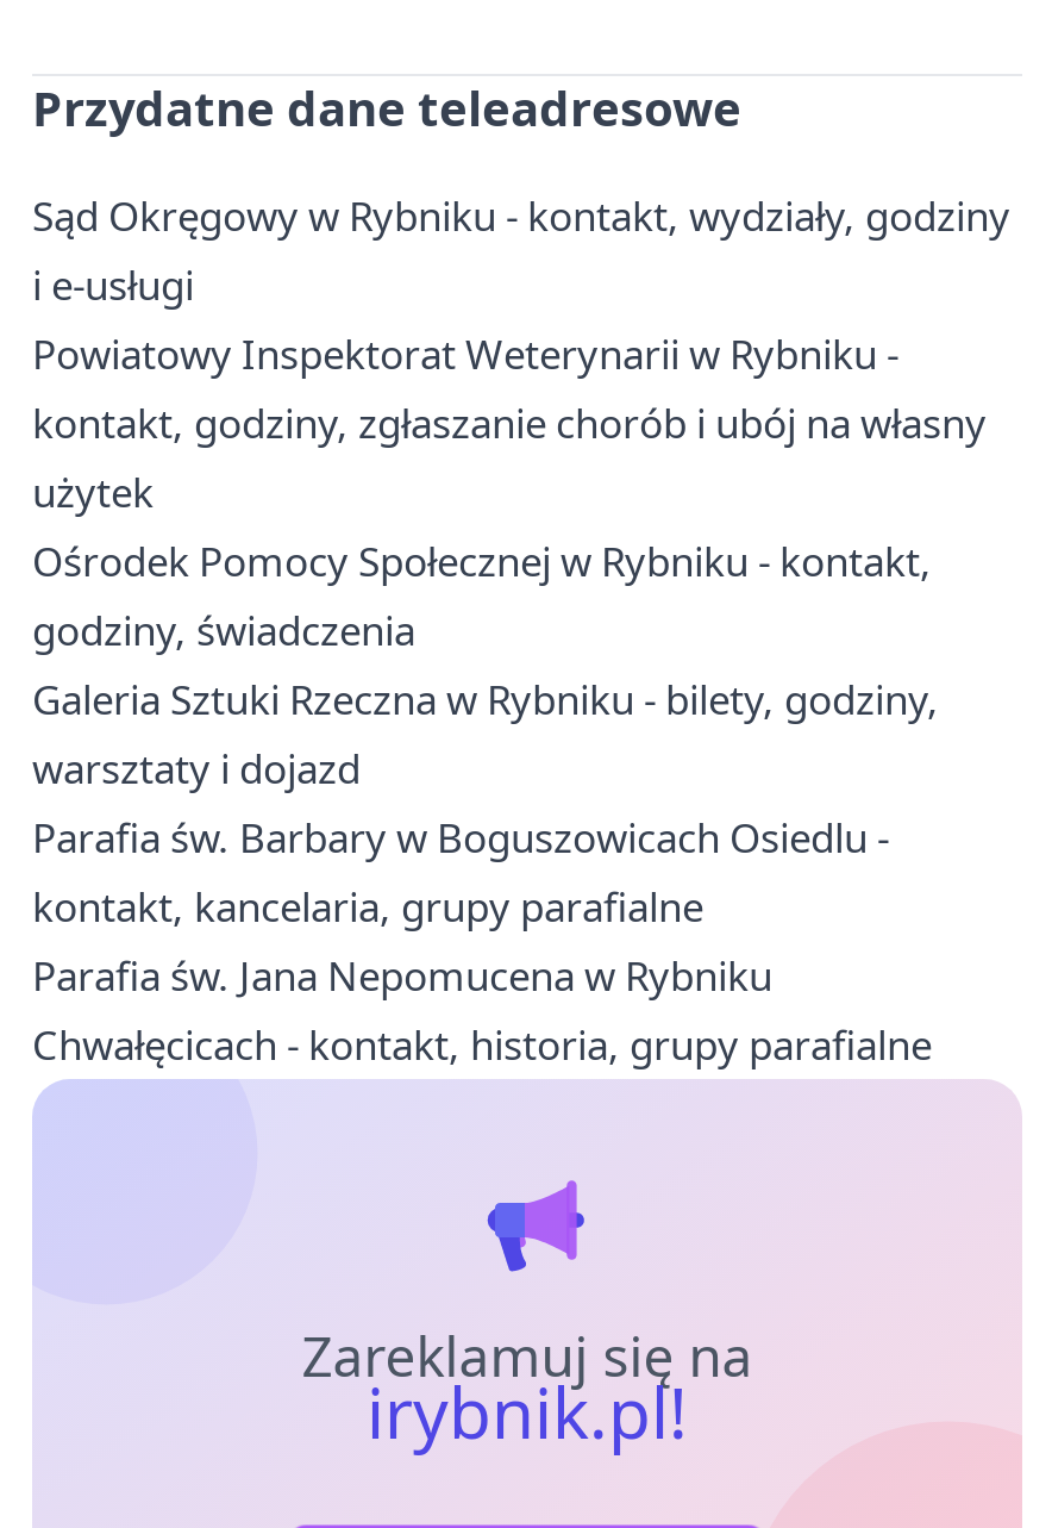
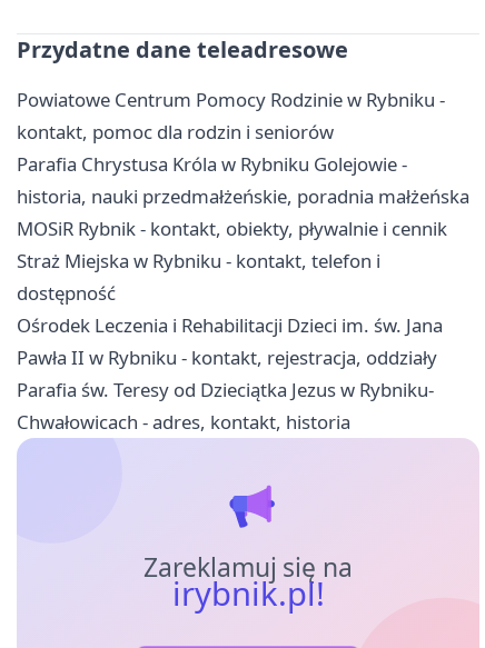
- Sąd Okręgowy w Rybniku - kontakt, wydziały, godziny
- i e-usługi
- Powiatowy Inspektorat Weterynarii w Rybniku -
- kontakt, godziny, zgłaszanie chorób i ubój na własny
- użytek
- Ośrodek Pomocy Społecznej w Rybniku - kontakt,
- godziny, świadczenia
- Galeria Sztuki Rzeczna w Rybniku - bilety, godziny,
- warsztaty i dojazd
- Parafia św. Barbary w Boguszowicach Osiedlu -
- kontakt, kancelaria, grupy parafialne
- Parafia św. Jana Nepomucena w Rybniku
- Chwałęcicach - kontakt, historia, grupy parafialne
+ Powiatowe Centrum Pomocy Rodzinie w Rybniku -
+ kontakt, pomoc dla rodzin i seniorów
+ Parafia Chrystusa Króla w Rybniku Golejowie -
+ historia, nauki przedmałżeńskie, poradnia małżeńska
+ MOSiR Rybnik - kontakt, obiekty, pływalnie i cennik
+ Straż Miejska w Rybniku - kontakt, telefon i
+ dostępność
+ Ośrodek Leczenia i Rehabilitacji Dzieci im. św. Jana
+ Pawła II w Rybniku - kontakt, rejestracja, oddziały
+ Parafia św. Teresy od Dzieciątka Jezus w Rybniku-
+ Chwałowicach - adres, kontakt, historia
